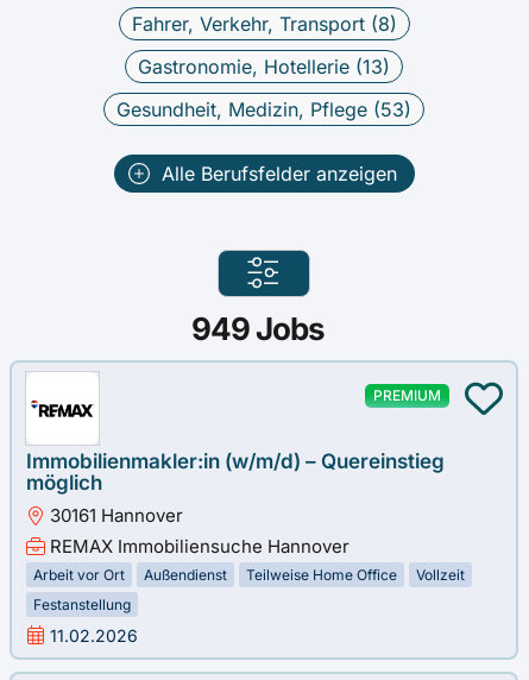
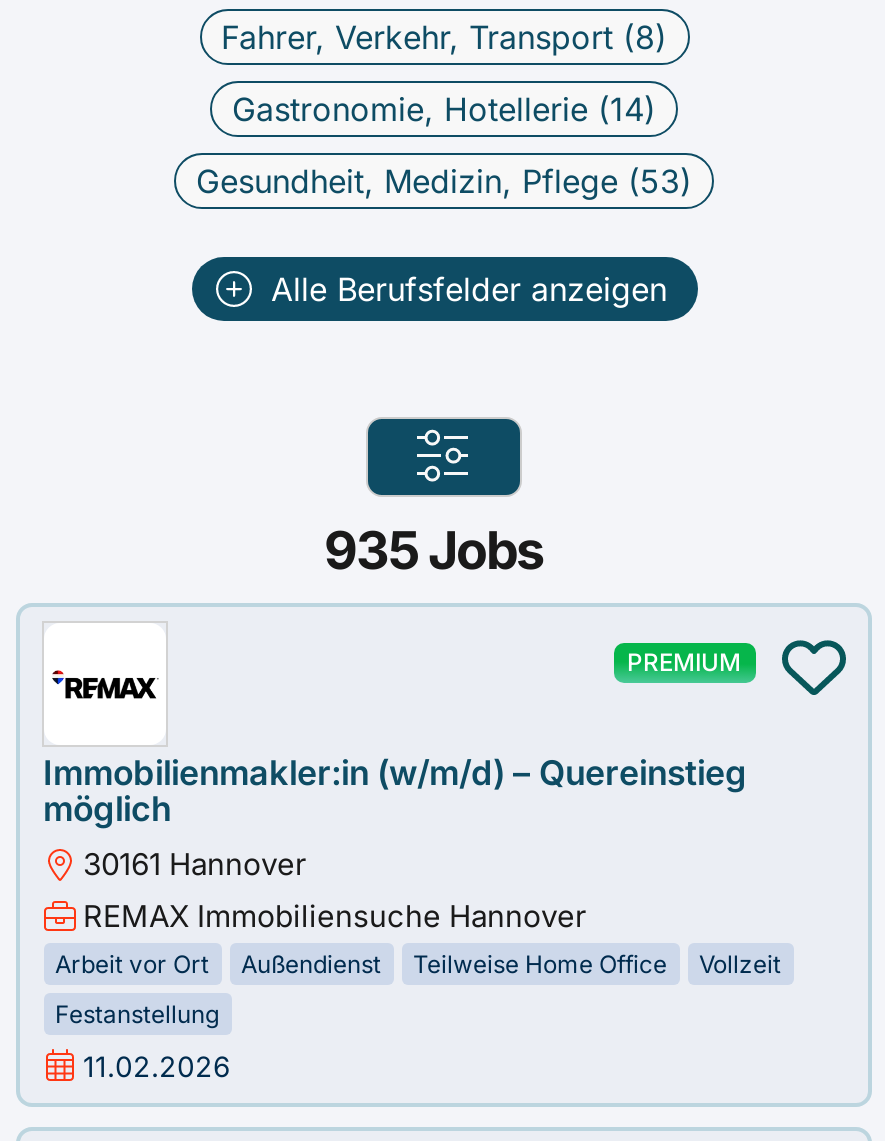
- Gastronomie, Hotellerie (13)
+ Gastronomie, Hotellerie (14)

- 949 Jobs
+ 935 Jobs
